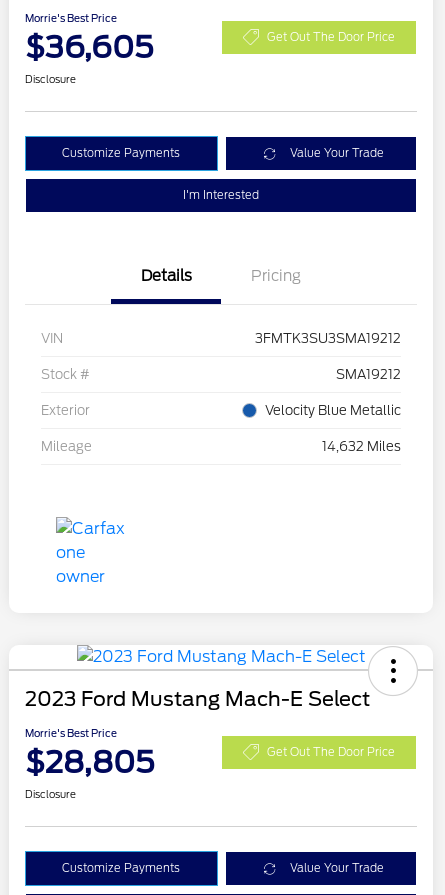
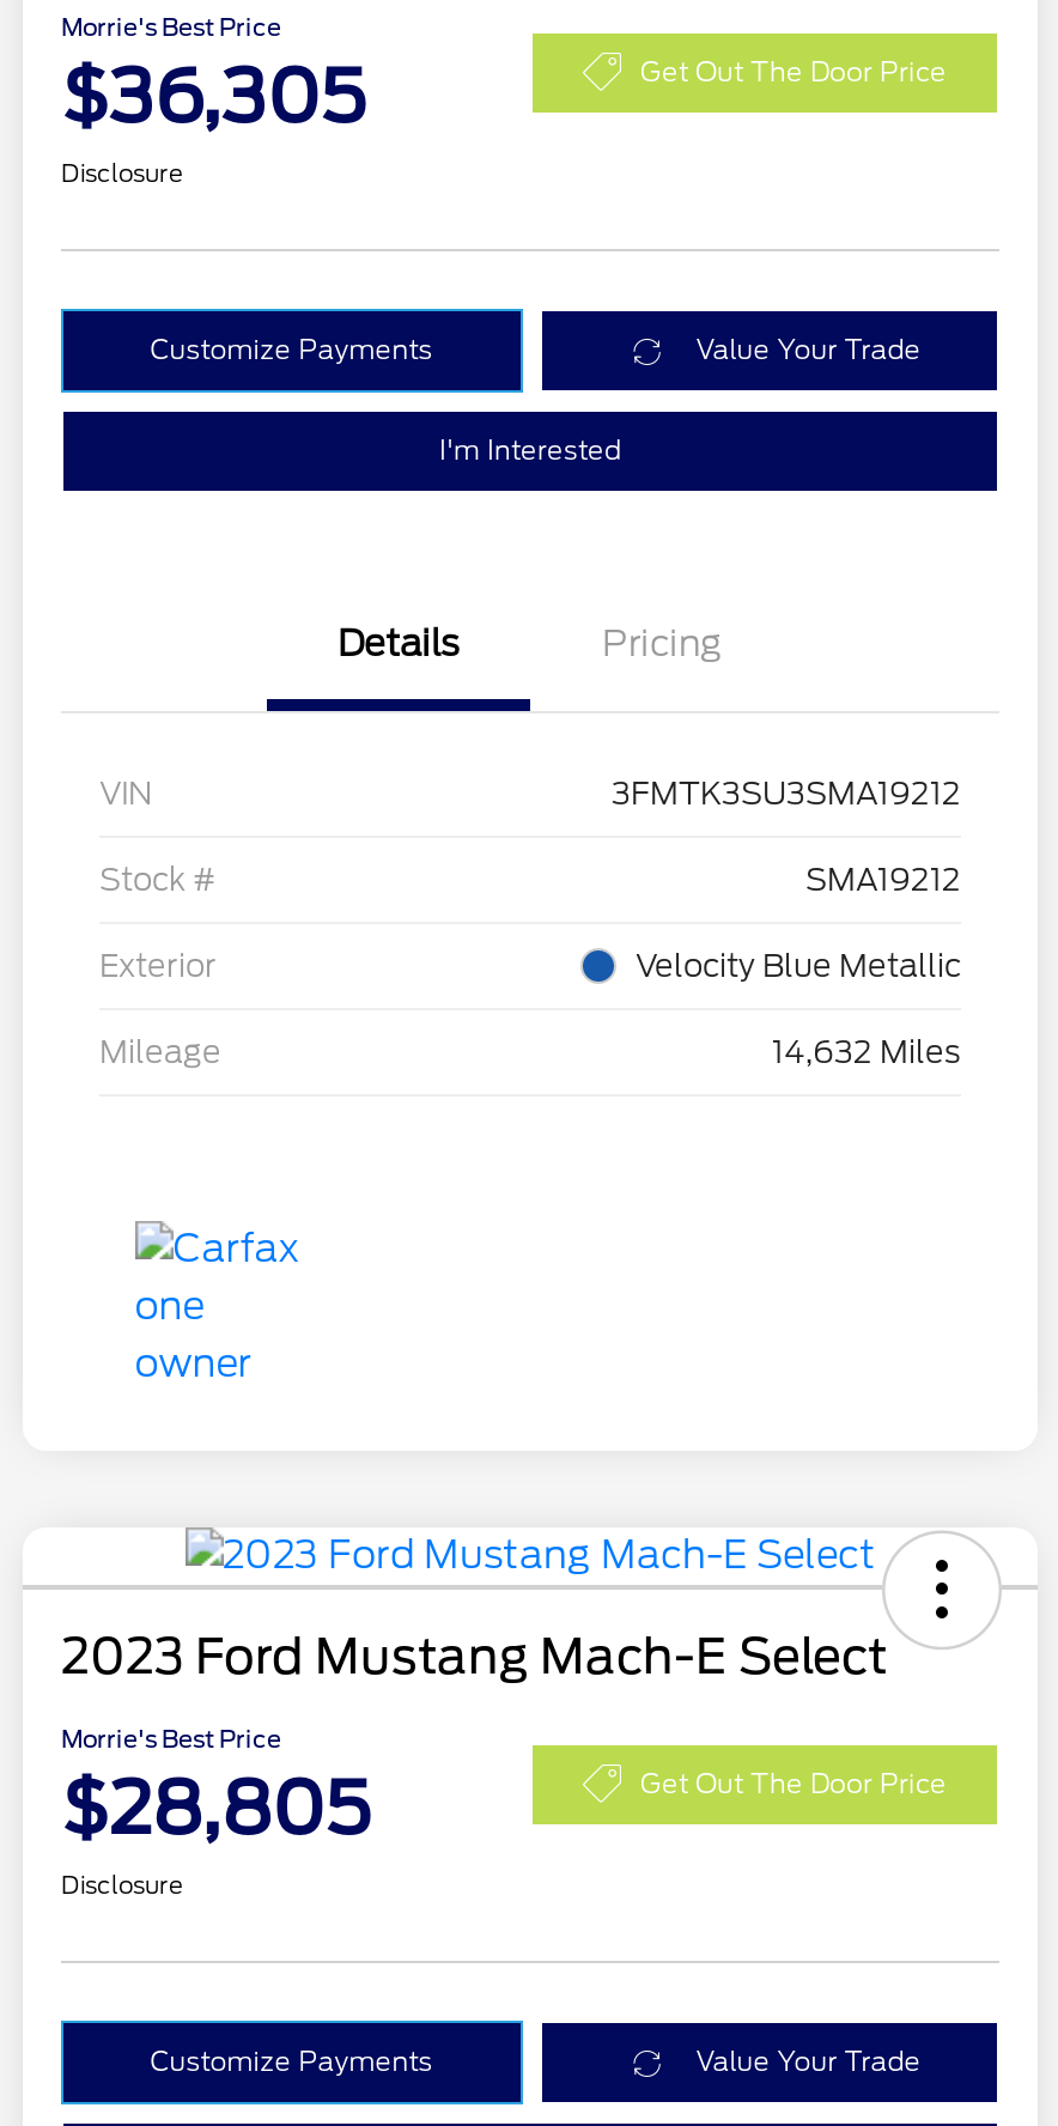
- $36,605
+ $36,305
